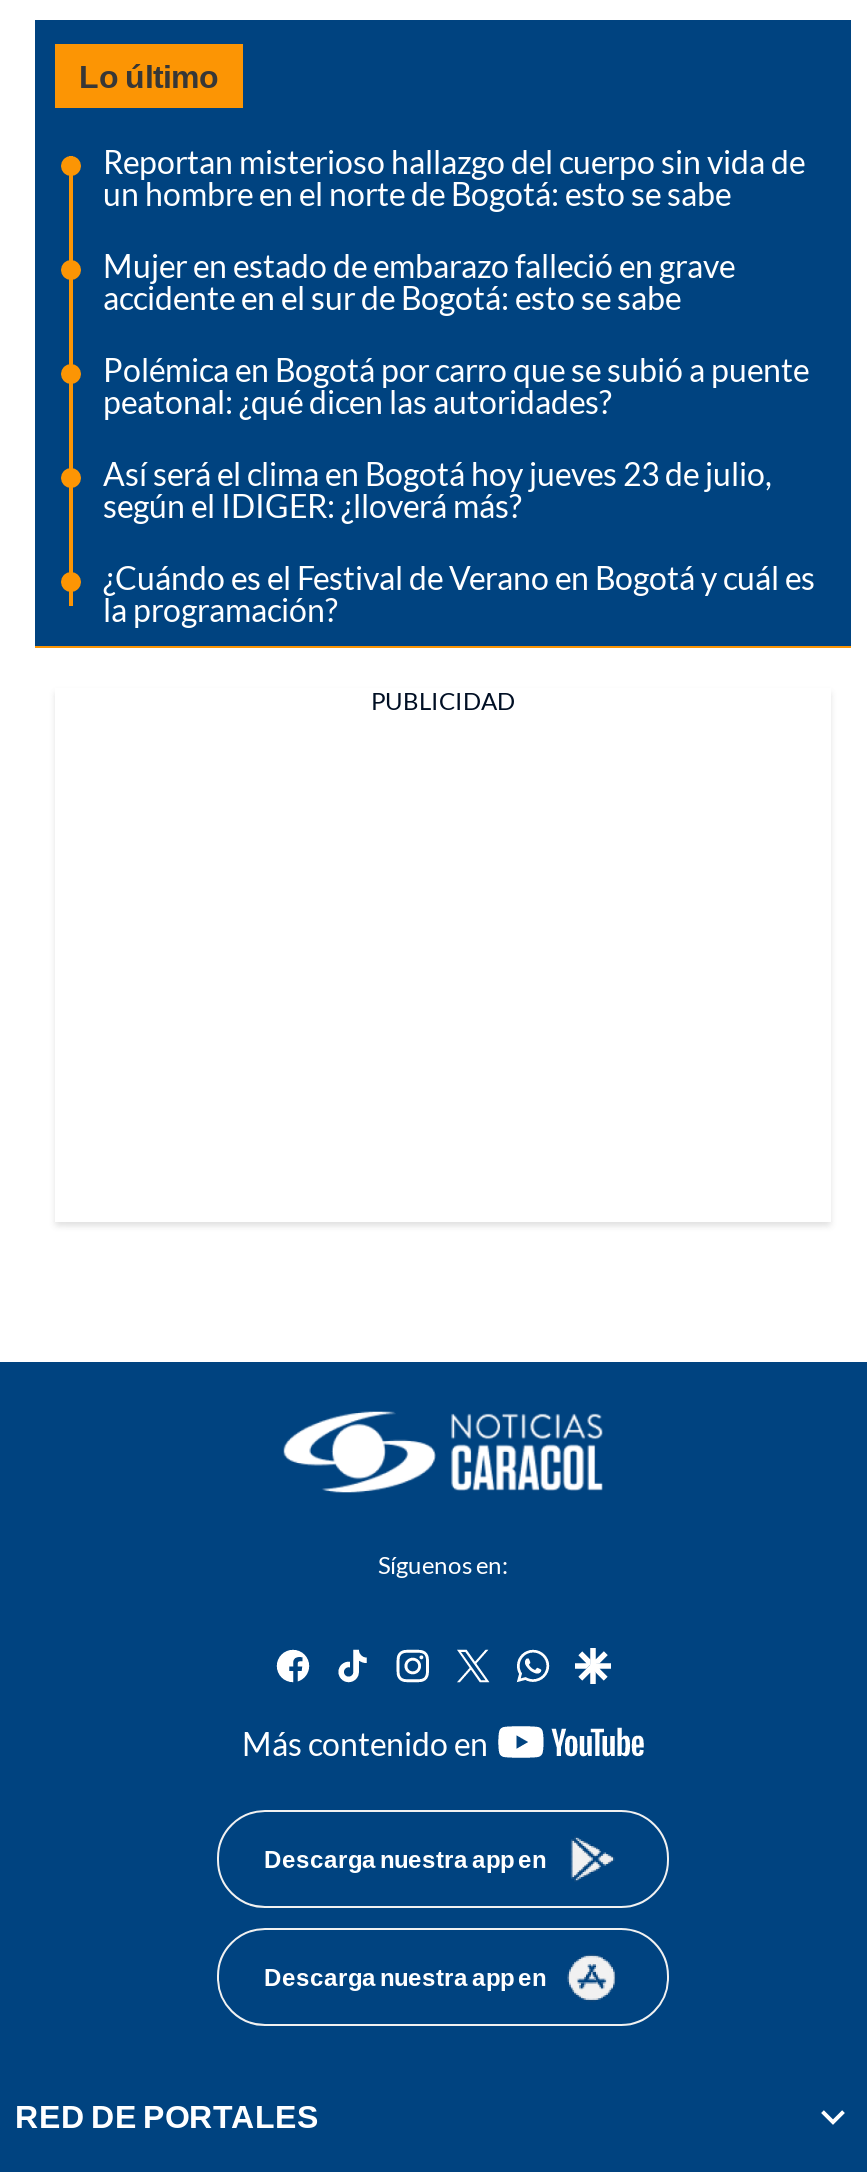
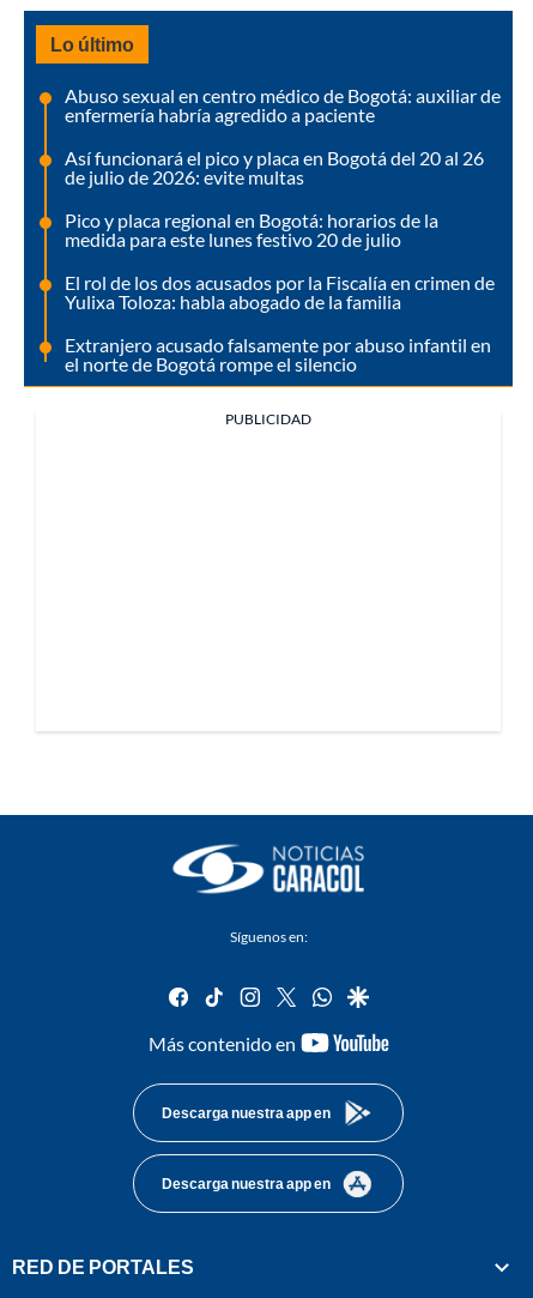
- Reportan misterioso hallazgo del cuerpo sin vida de
- un hombre en el norte de Bogotá: esto se sabe
+ Abuso sexual en centro médico de Bogotá: auxiliar de
+ enfermería habría agredido a paciente

- Mujer en estado de embarazo falleció en grave
- accidente en el sur de Bogotá: esto se sabe
+ Así funcionará el pico y placa en Bogotá del 20 al 26
+ de julio de 2026: evite multas

- Polémica en Bogotá por carro que se subió a puente
- peatonal: ¿qué dicen las autoridades?
+ Pico y placa regional en Bogotá: horarios de la
+ medida para este lunes festivo 20 de julio

- Así será el clima en Bogotá hoy jueves 23 de julio,
- según el IDIGER: ¿lloverá más?
+ El rol de los dos acusados por la Fiscalía en crimen de
+ Yulixa Toloza: habla abogado de la familia

- ¿Cuándo es el Festival de Verano en Bogotá y cuál es
- la programación?
+ Extranjero acusado falsamente por abuso infantil en
+ el norte de Bogotá rompe el silencio
